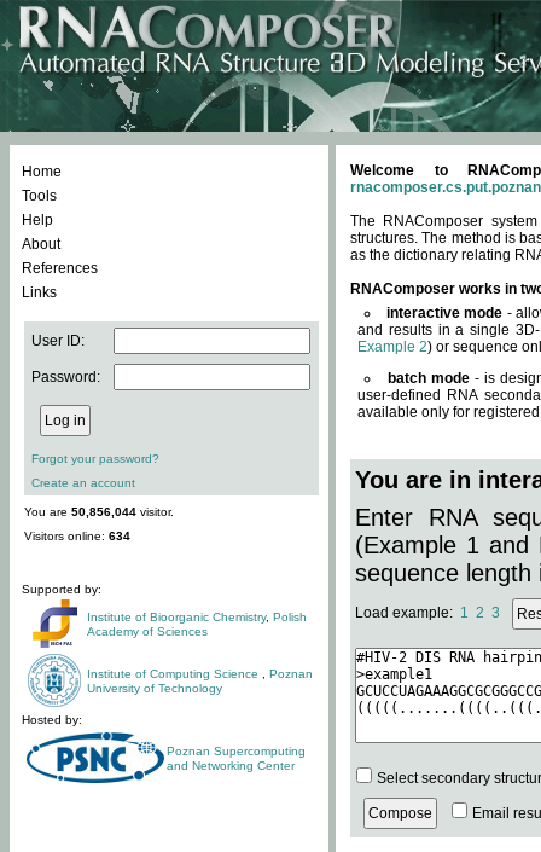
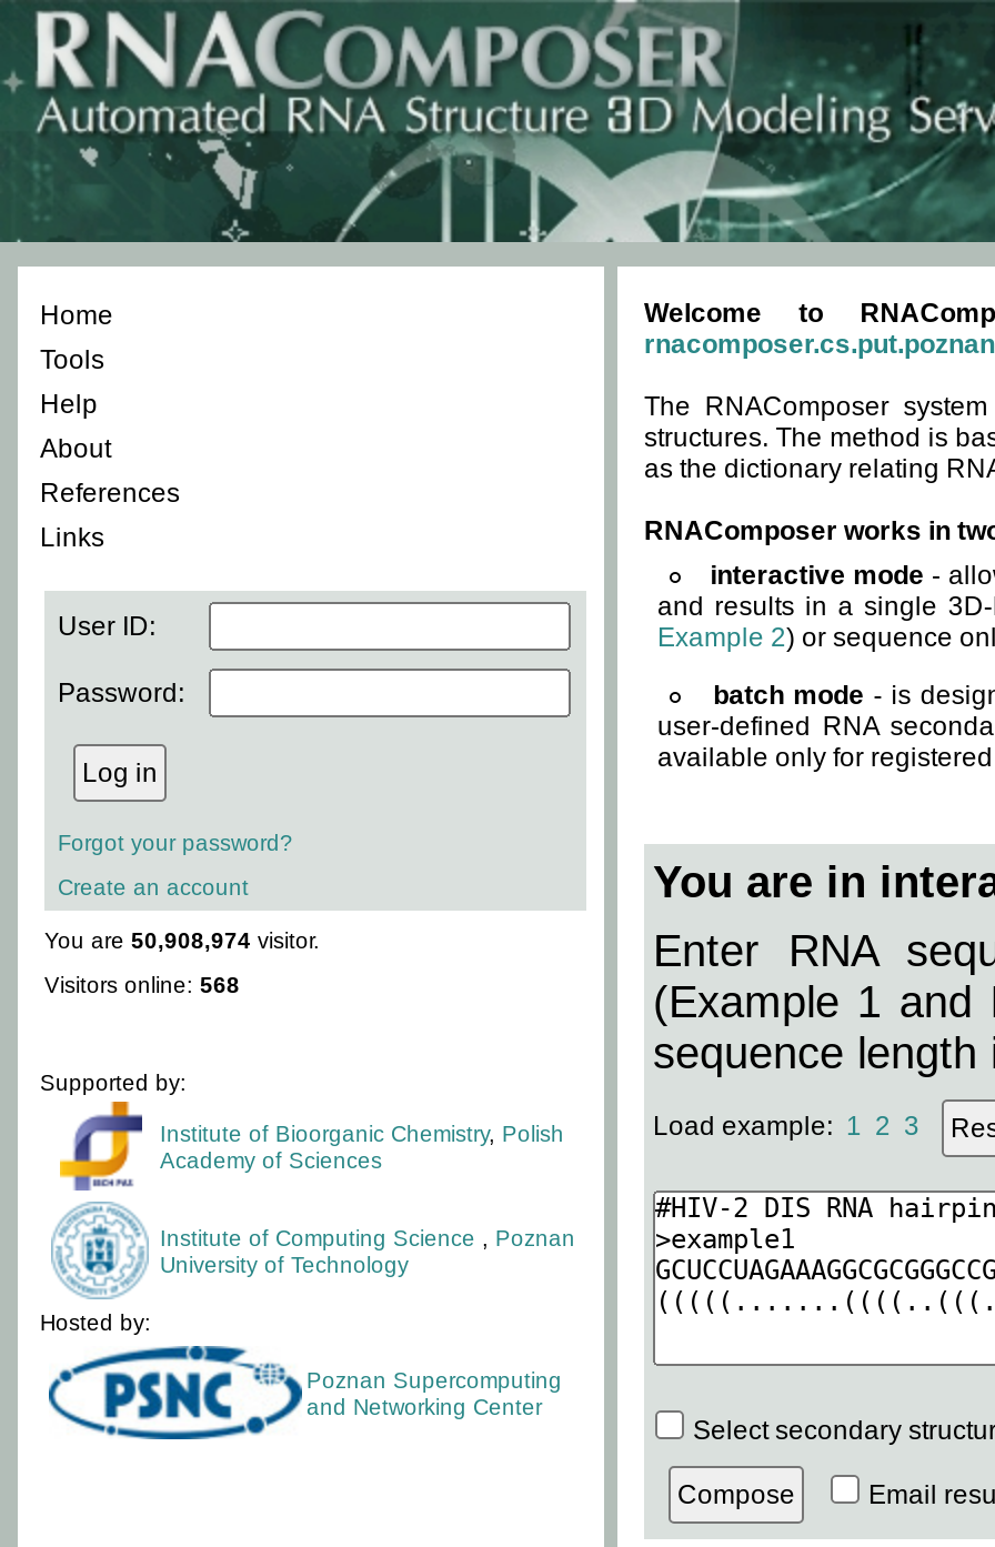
- You are 50,856,044 visitor.
+ You are 50,908,974 visitor.

- Visitors online: 634
+ Visitors online: 568
